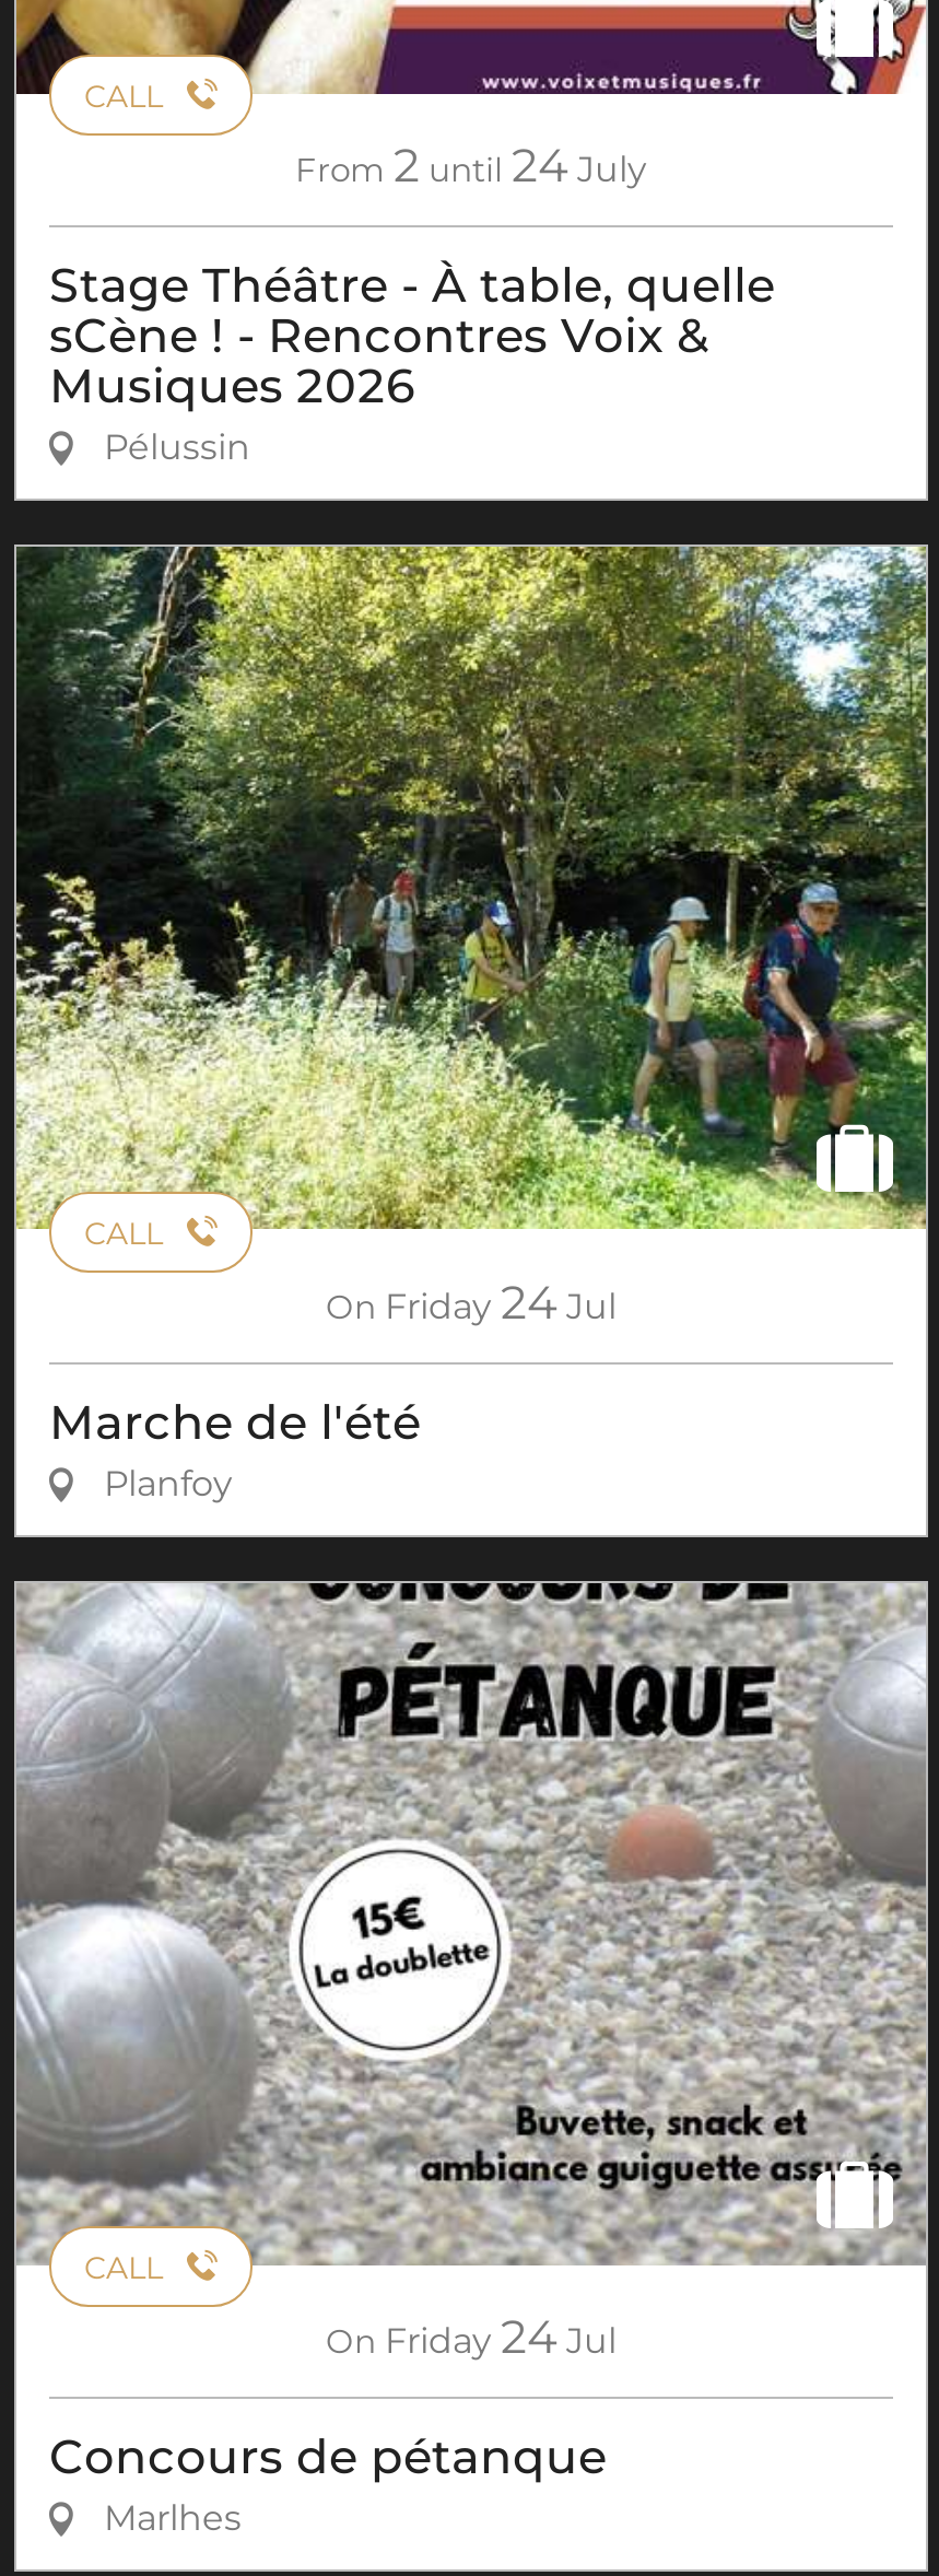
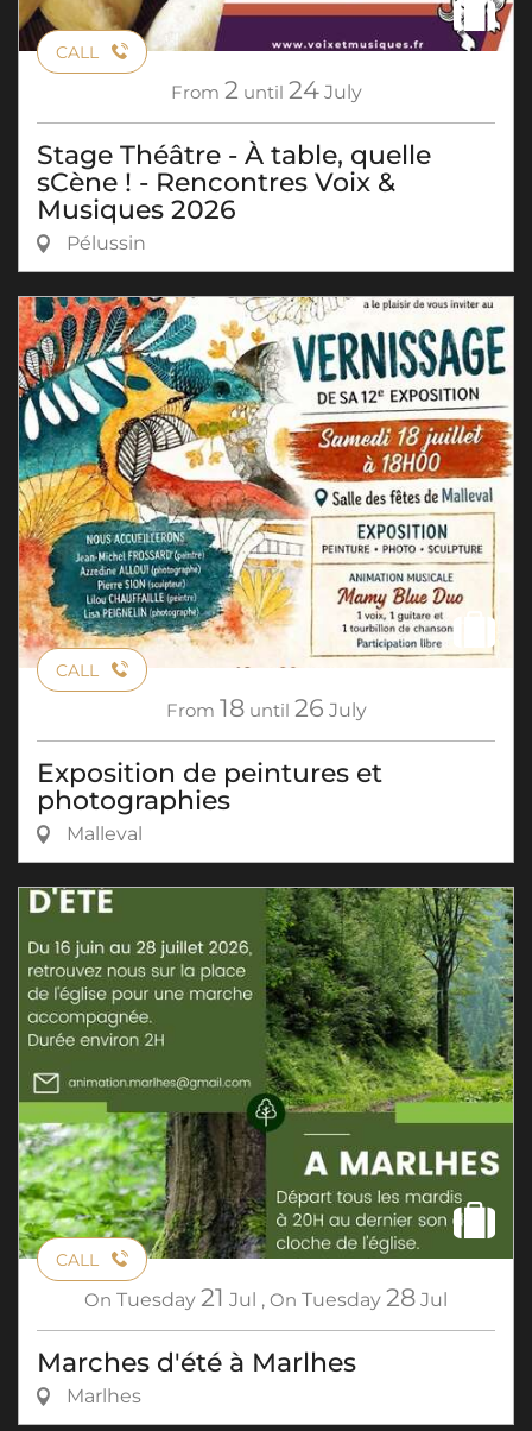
- [image]
- On Friday 24 Jul
+ [image]
+ From 18 until 26 July

- Marche de l'été
- Planfoy
+ Exposition de peintures et
+ photographies
+ Malleval

- [image]
- On Friday 24 Jul
+ [image]
+ On Tuesday 21 Jul, On Tuesday 28 Jul

- Concours de pétanque
+ Marches d'été à Marlhes
